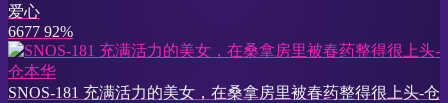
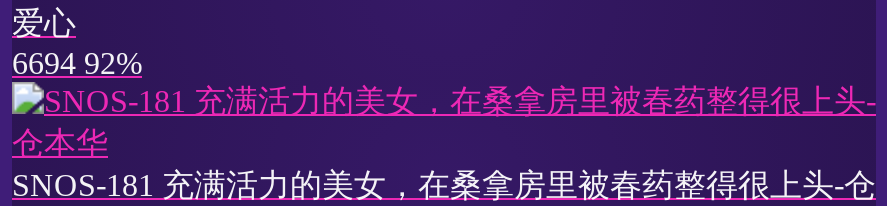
- 6677 92%
+ 6694 92%
